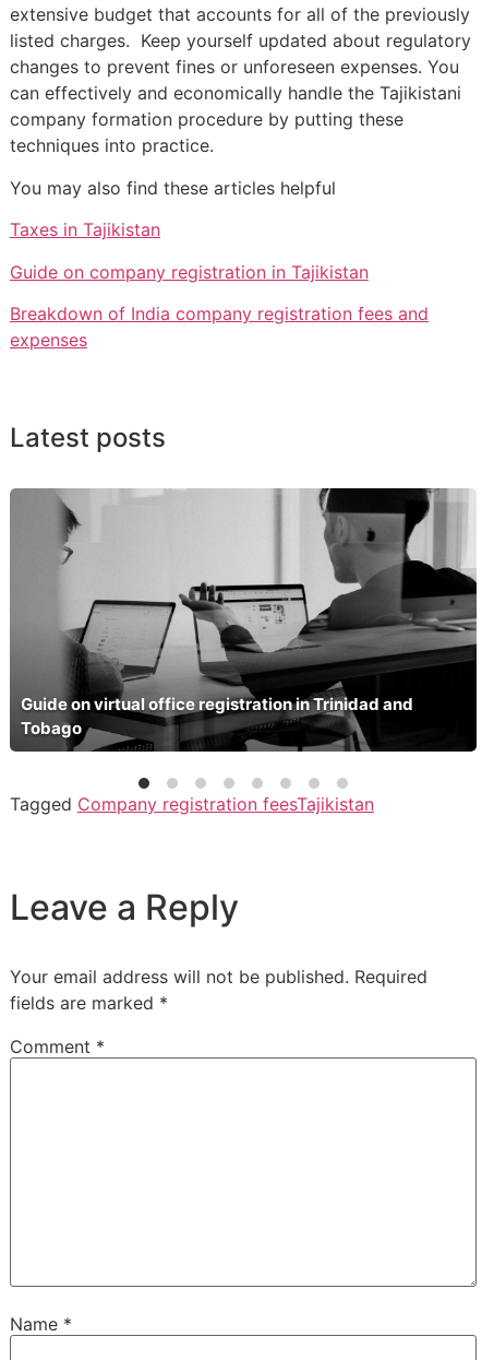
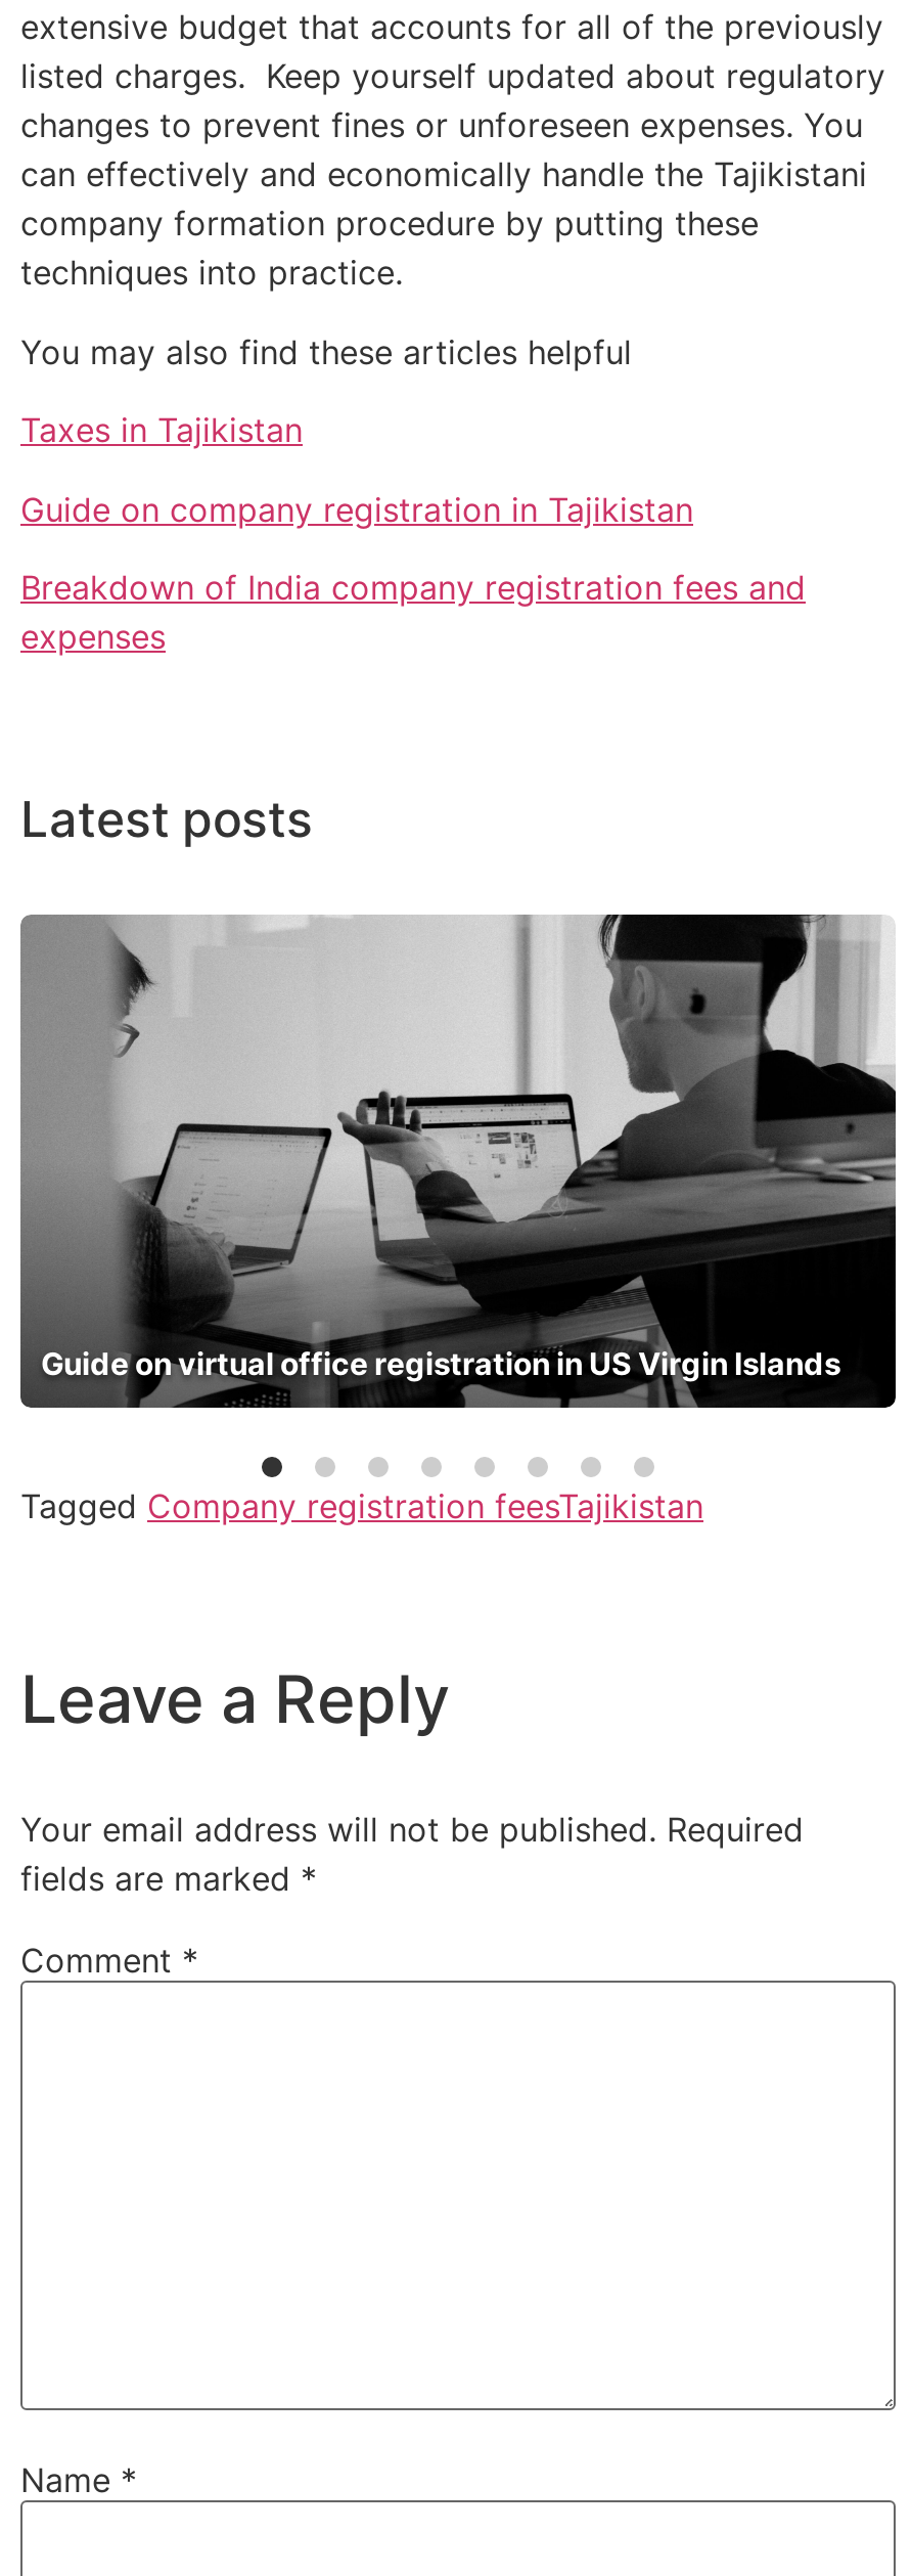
- Guide on virtual office registration in Trinidad and
- Tobago
+ Guide on virtual office registration in US Virgin Islands
